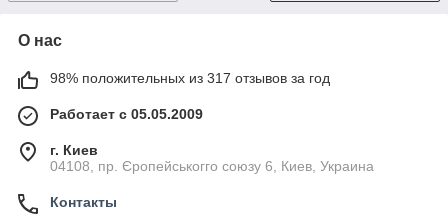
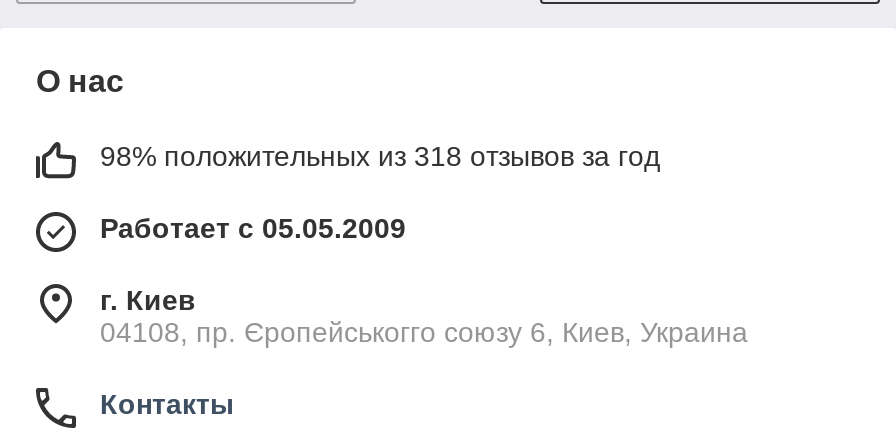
- 98% положительных из 317 отзывов за год
+ 98% положительных из 318 отзывов за год
